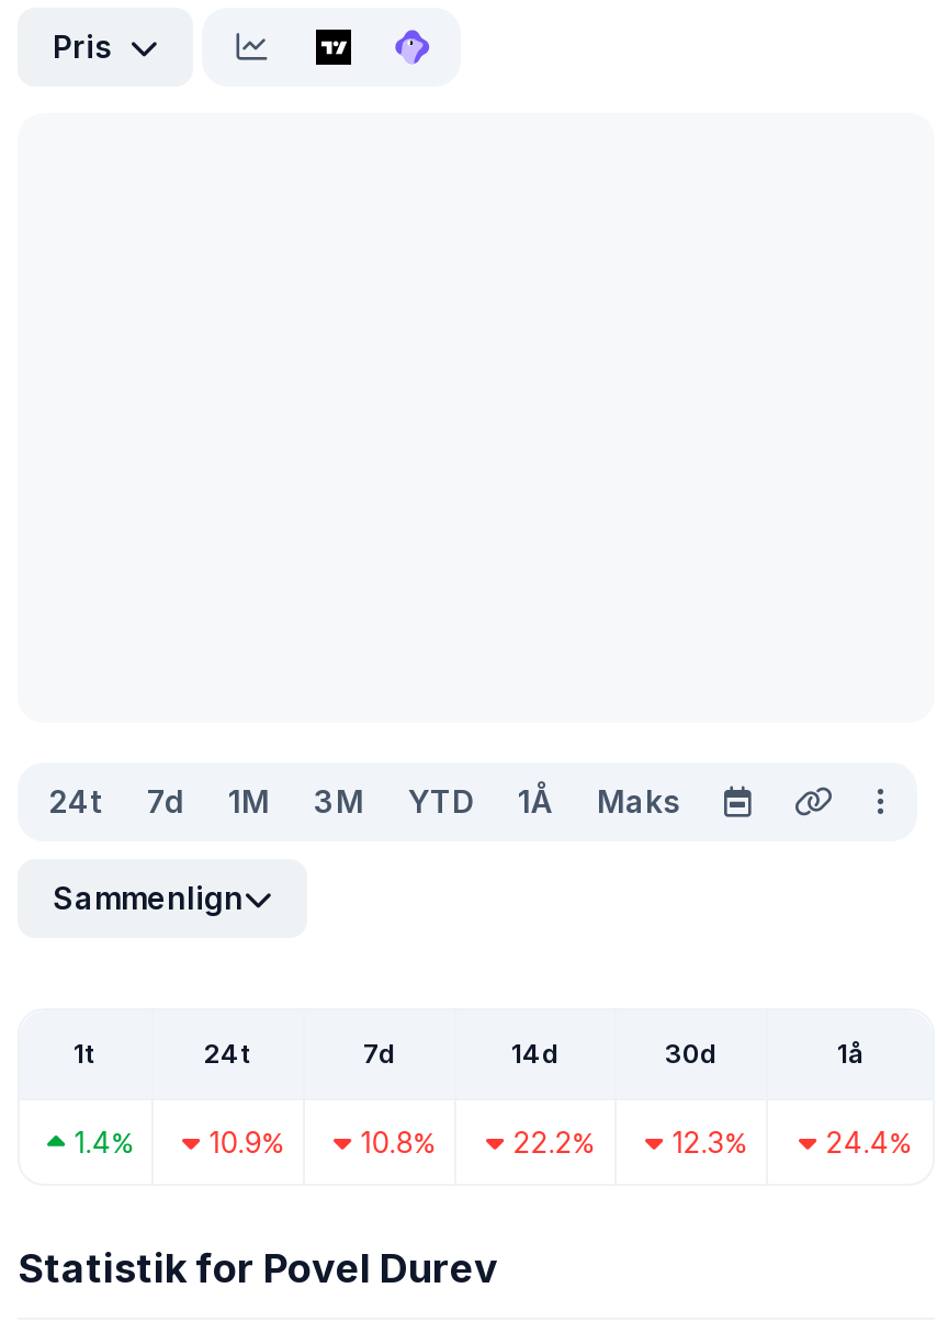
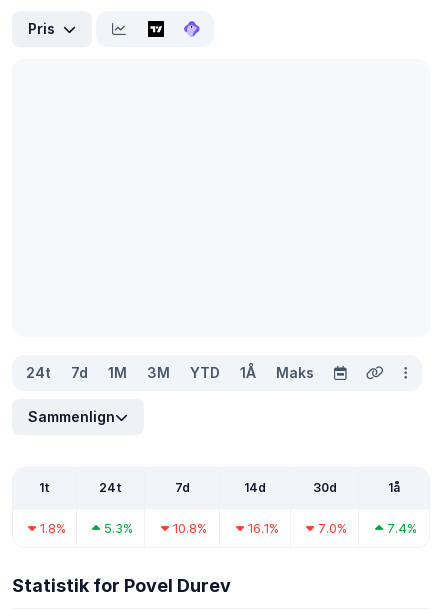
- 1.4%
+ 1.8%

- 10.9%
+ 5.3%

- 22.2%
+ 16.1%

- 12.3%
+ 7.0%

- 24.4%
+ 7.4%
